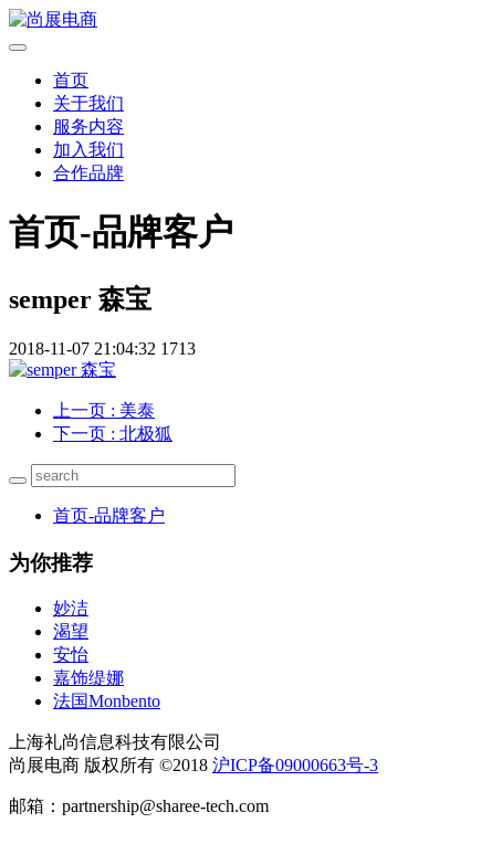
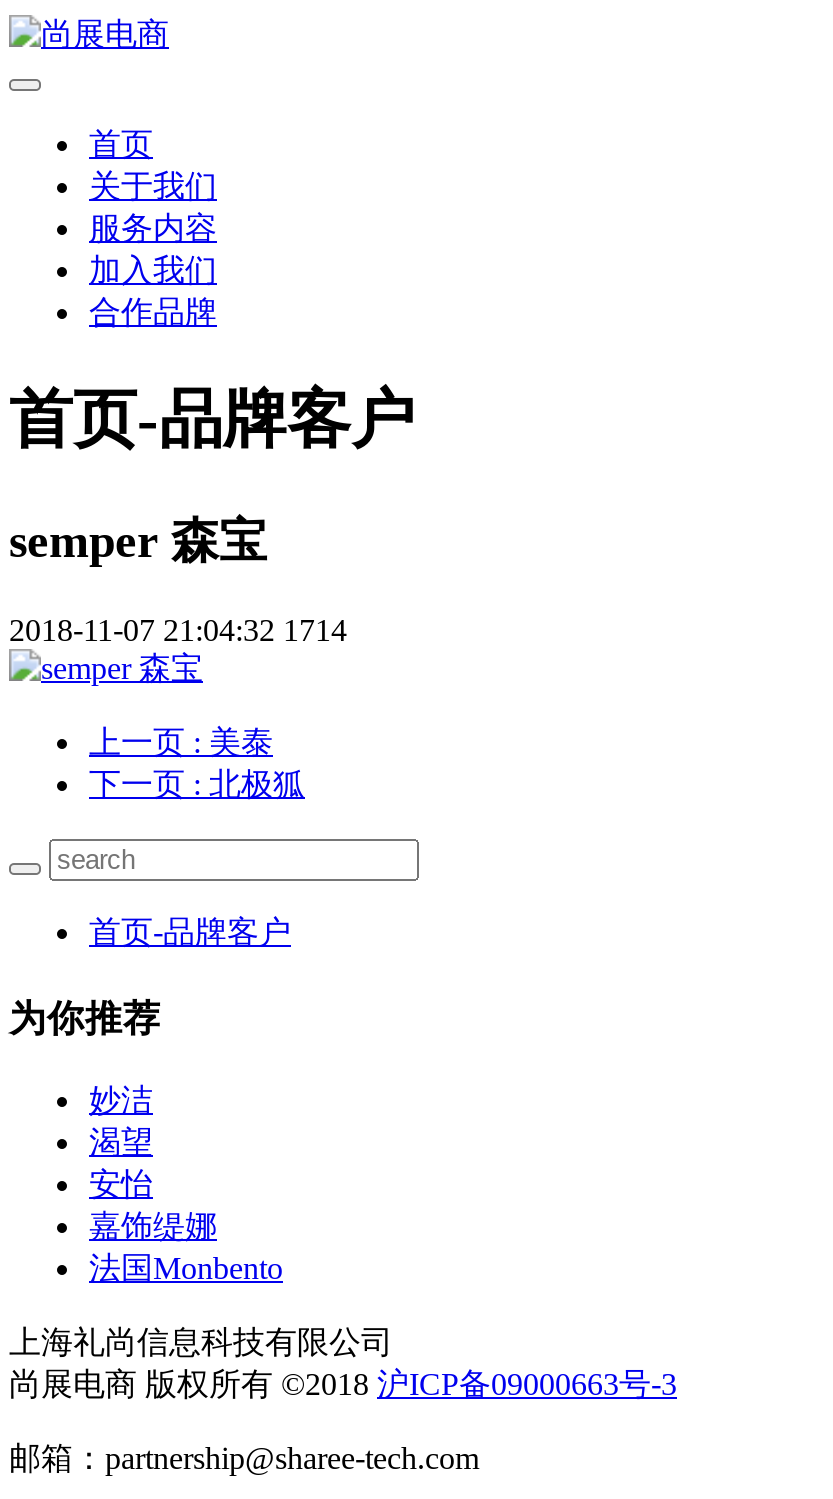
- 2018-11-07 21:04:32 1713
+ 2018-11-07 21:04:32 1714
